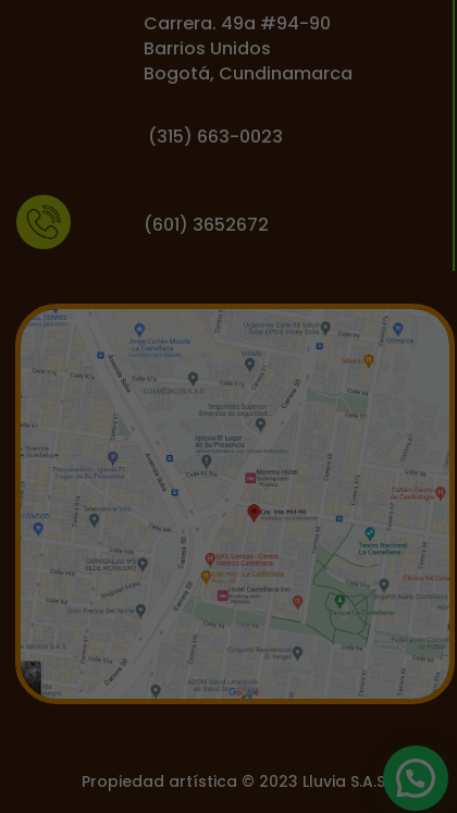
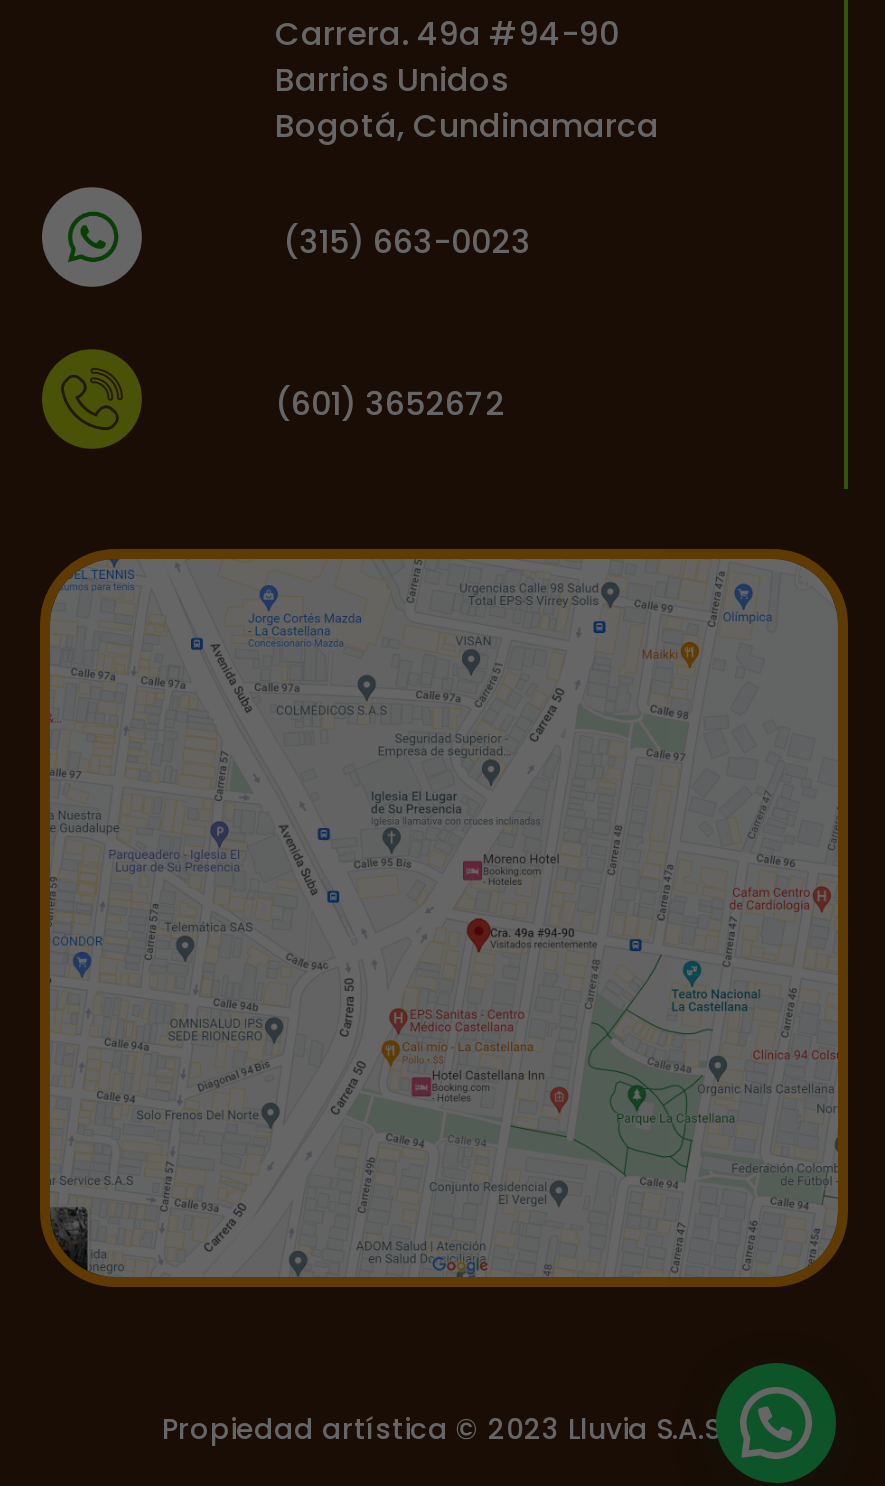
+ [image]
